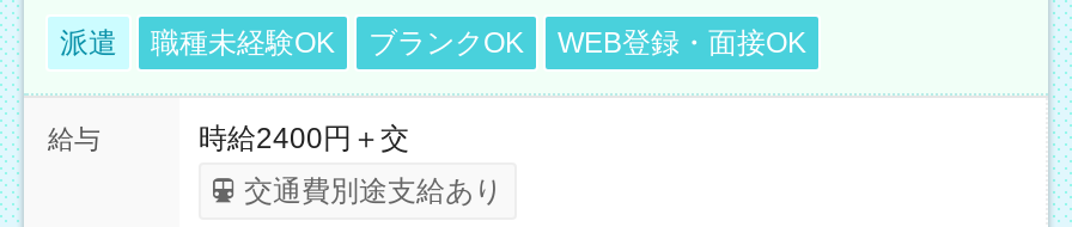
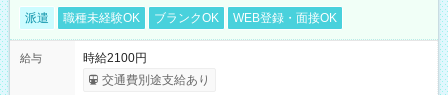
- 時給2400円＋交
+ 時給2100円
